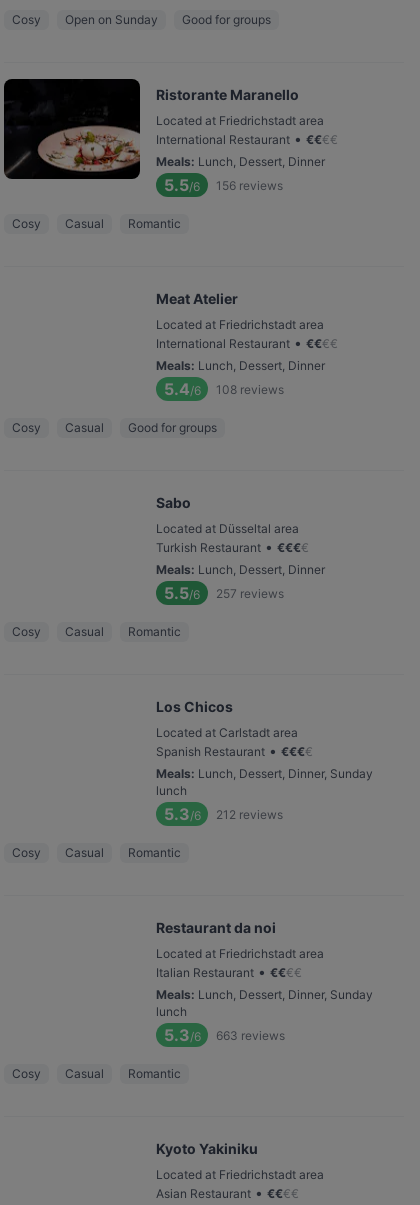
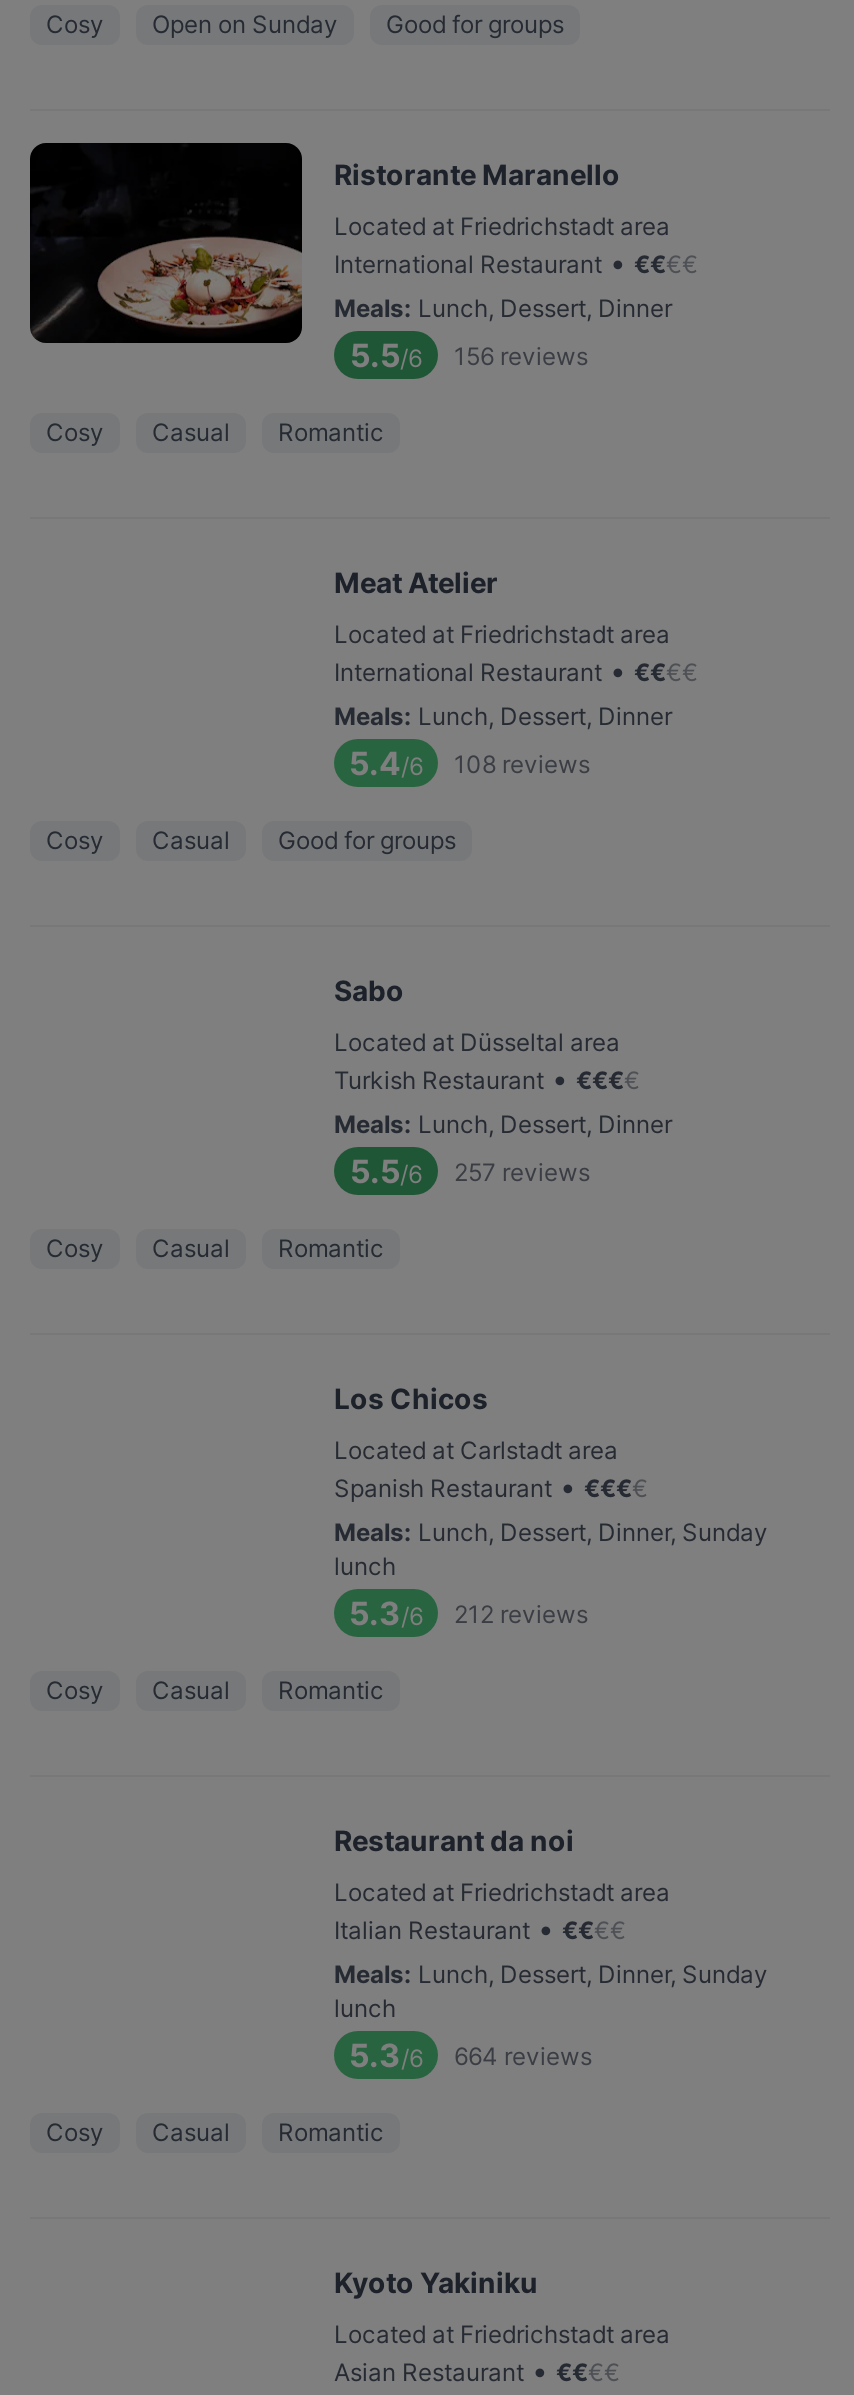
- 5.3/6 663 reviews
+ 5.3/6 664 reviews
